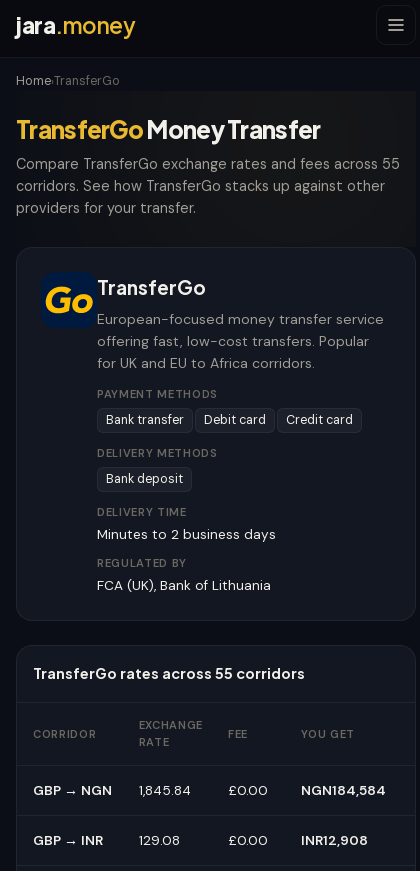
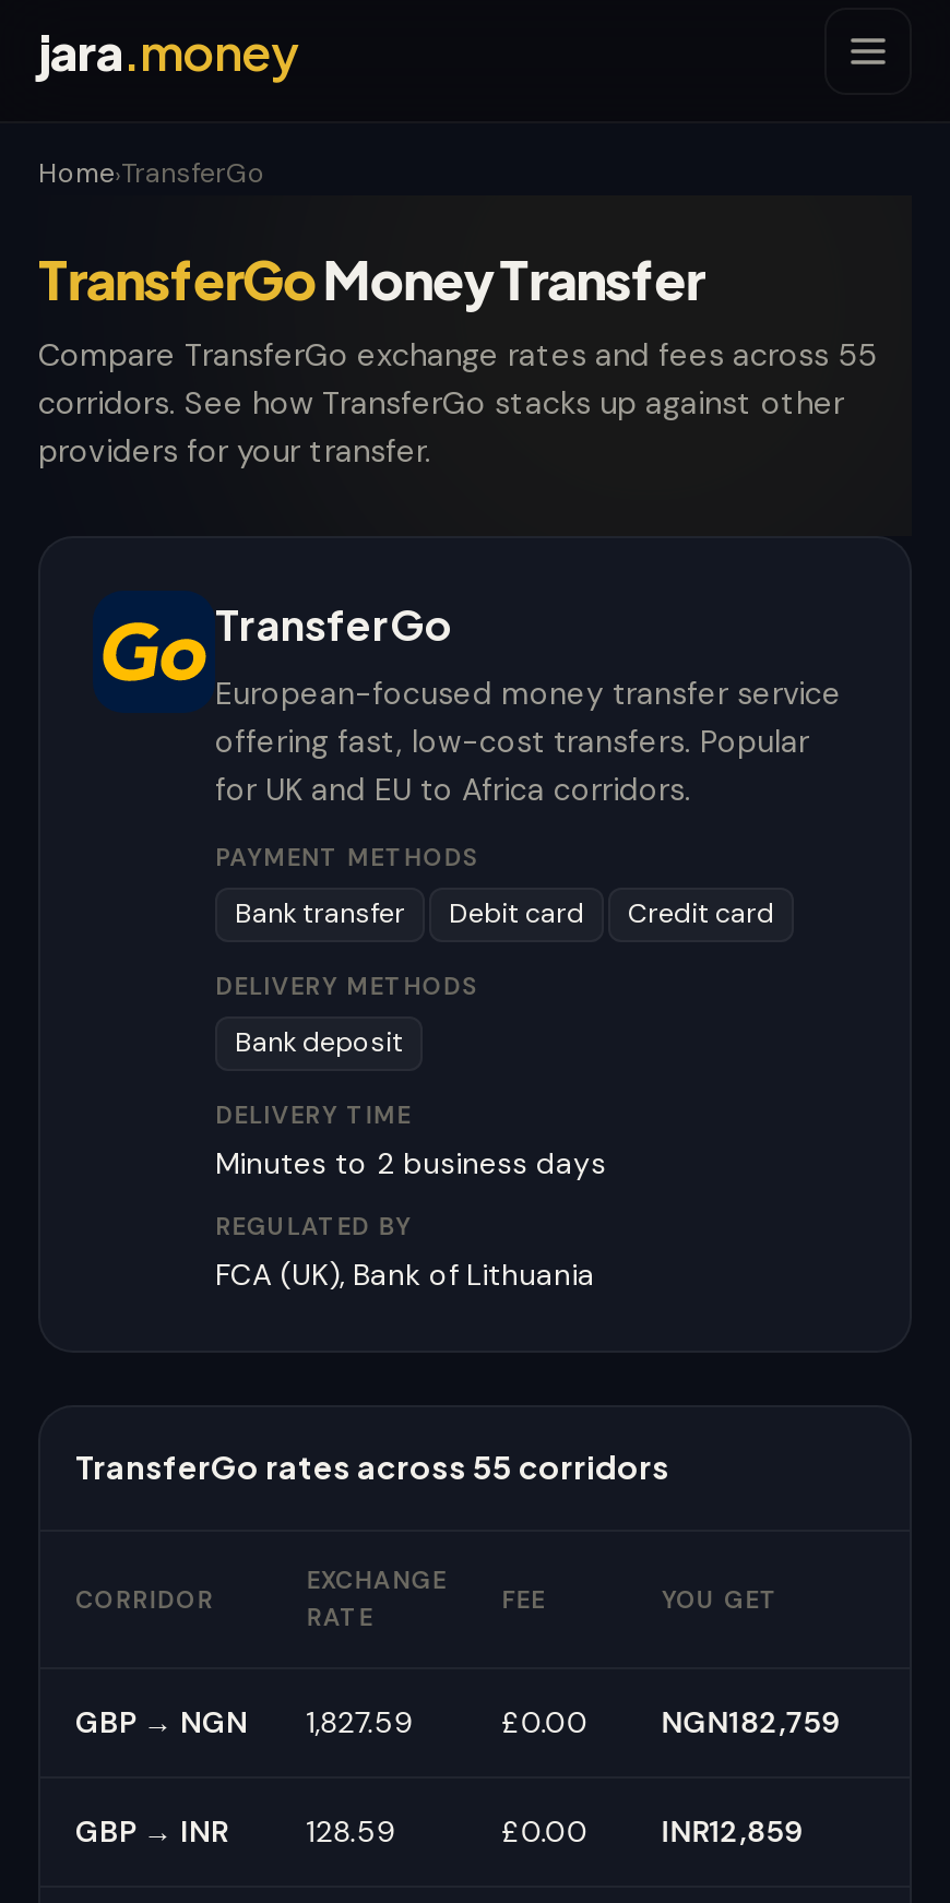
- 1,845.84
+ 1,827.59

- £0.00 NGN184,584
+ £0.00 NGN182,759

- 129.08
+ 128.59

- £0.00 INR12,908
+ £0.00 INR12,859
